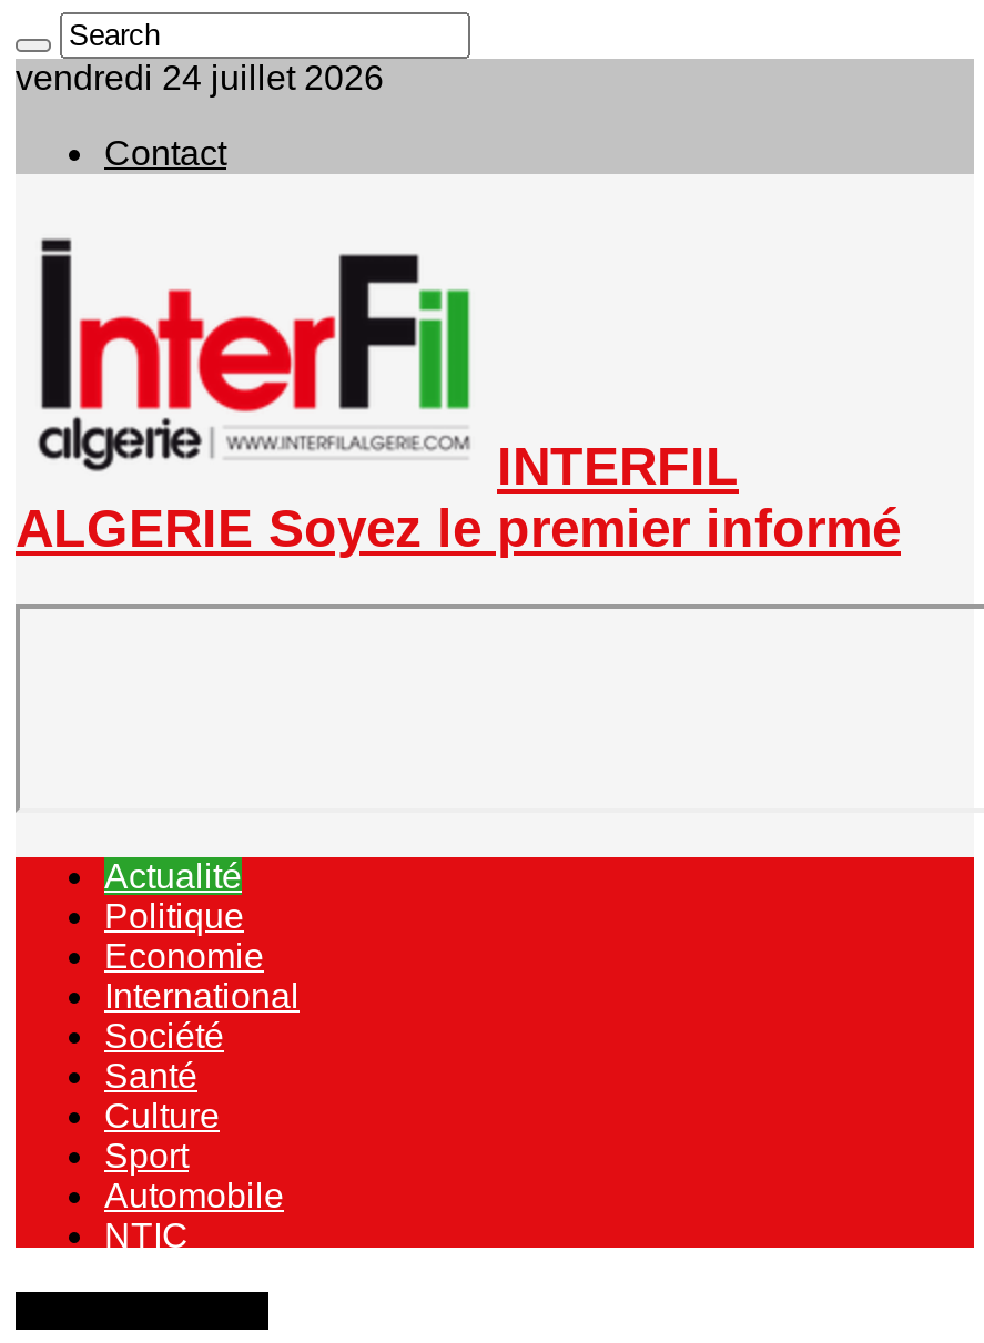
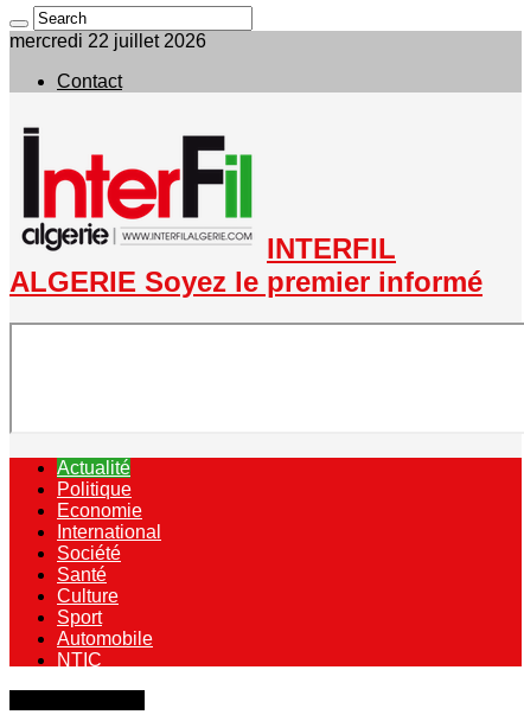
- vendredi 24 juillet 2026
+ mercredi 22 juillet 2026
